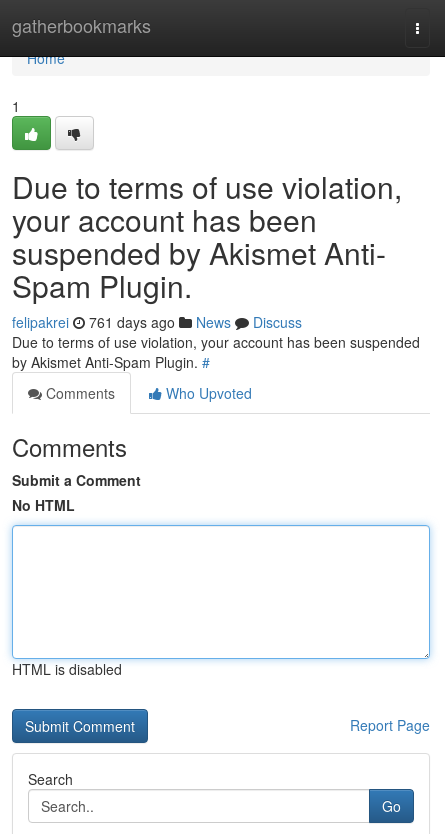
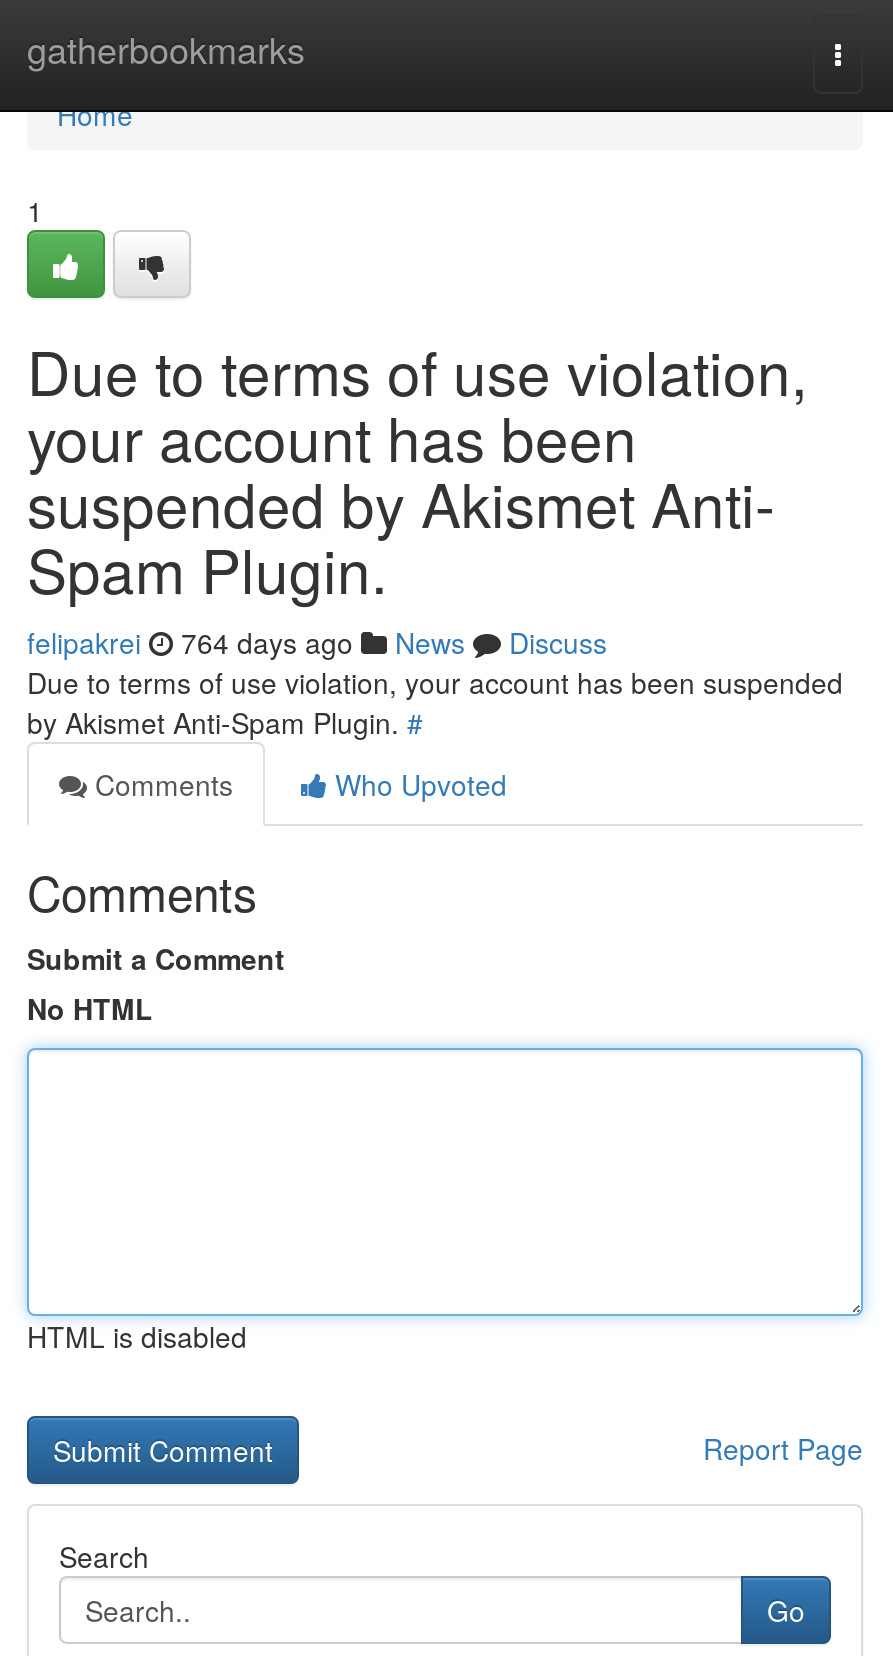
- felipakrei 761 days ago News Discuss
+ felipakrei 764 days ago News Discuss
